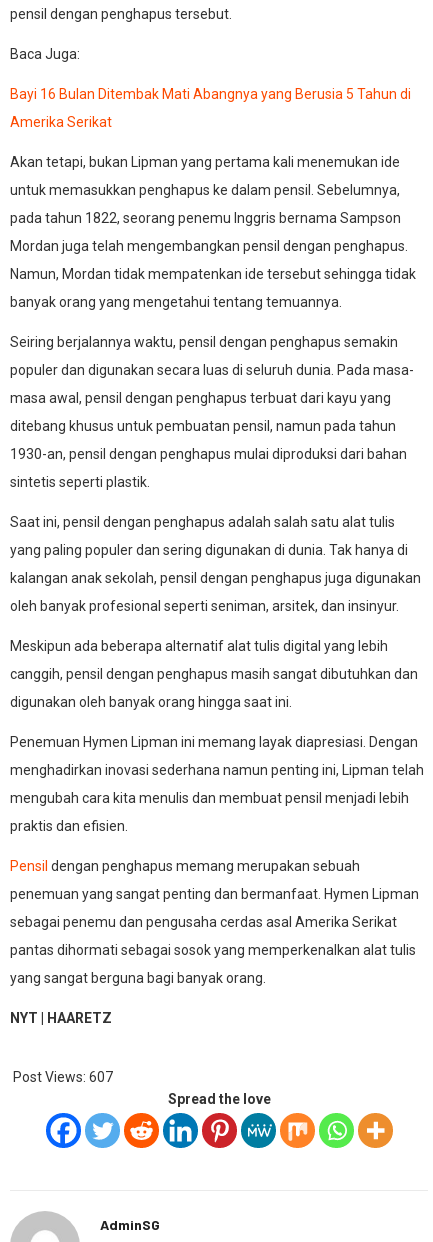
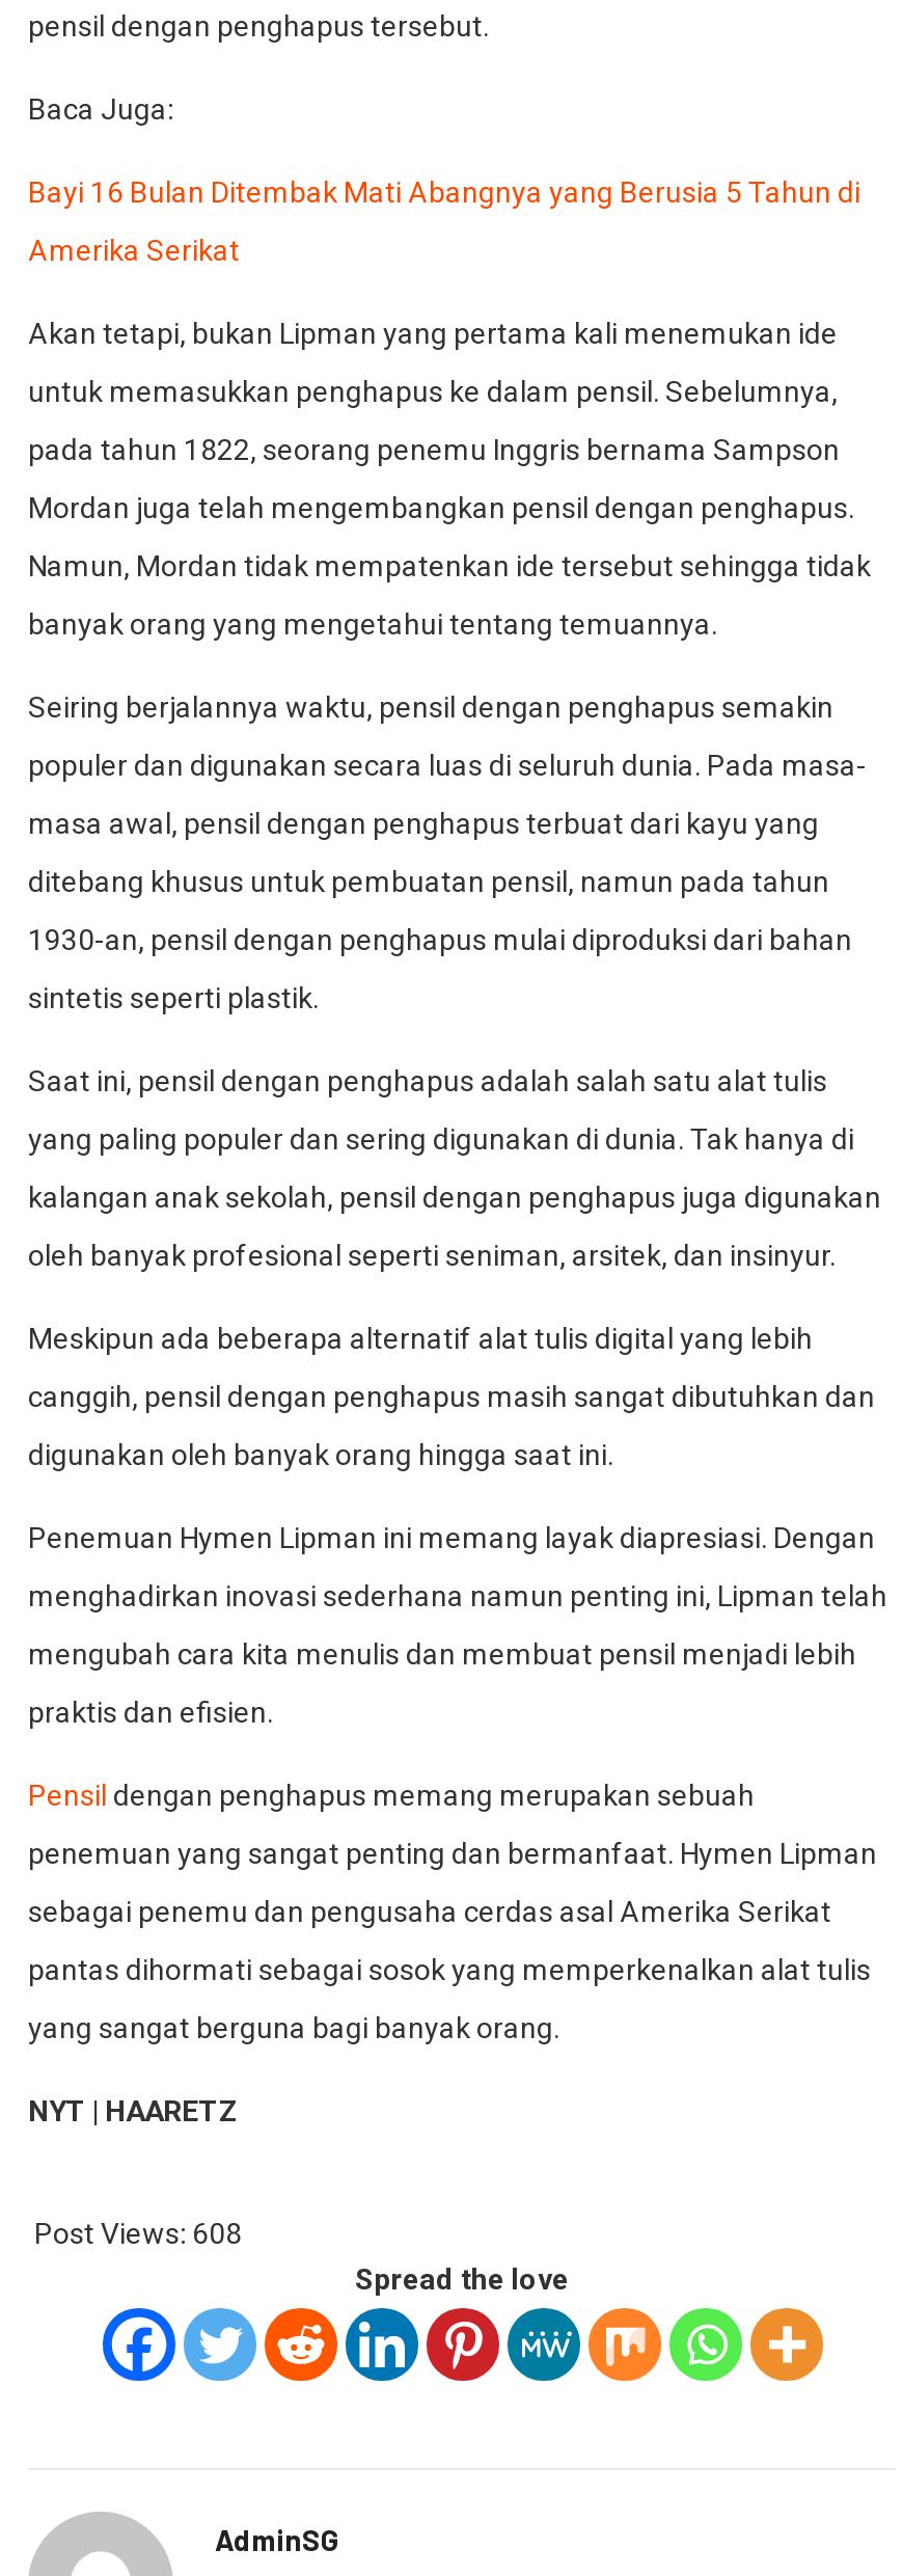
- Post Views: 607
+ Post Views: 608
